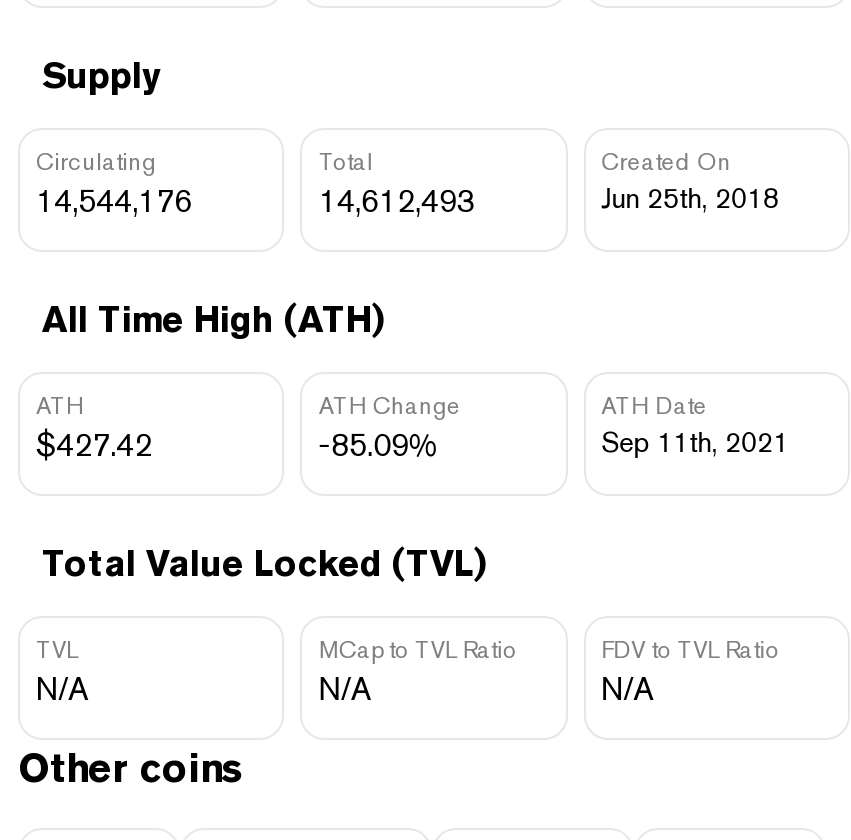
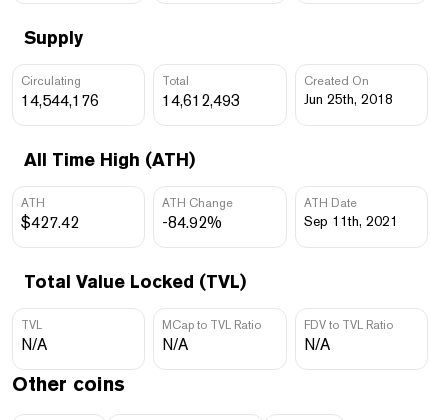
- -85.09%
+ -84.92%
